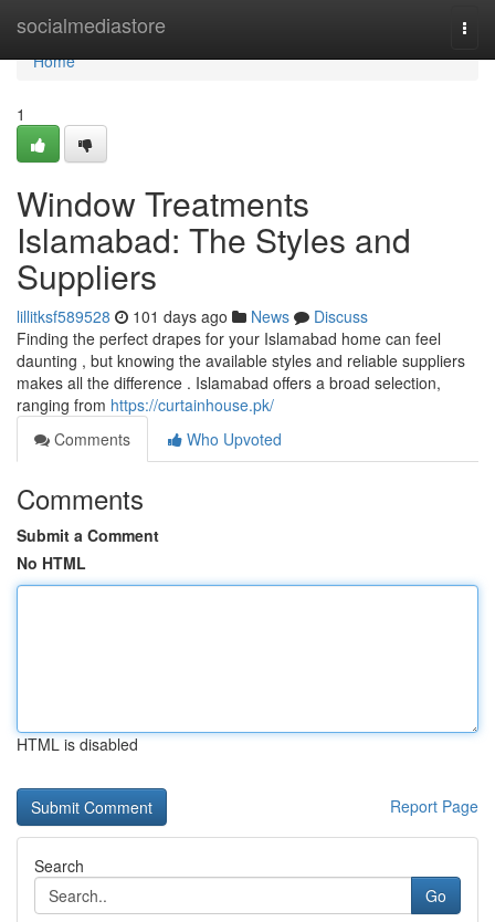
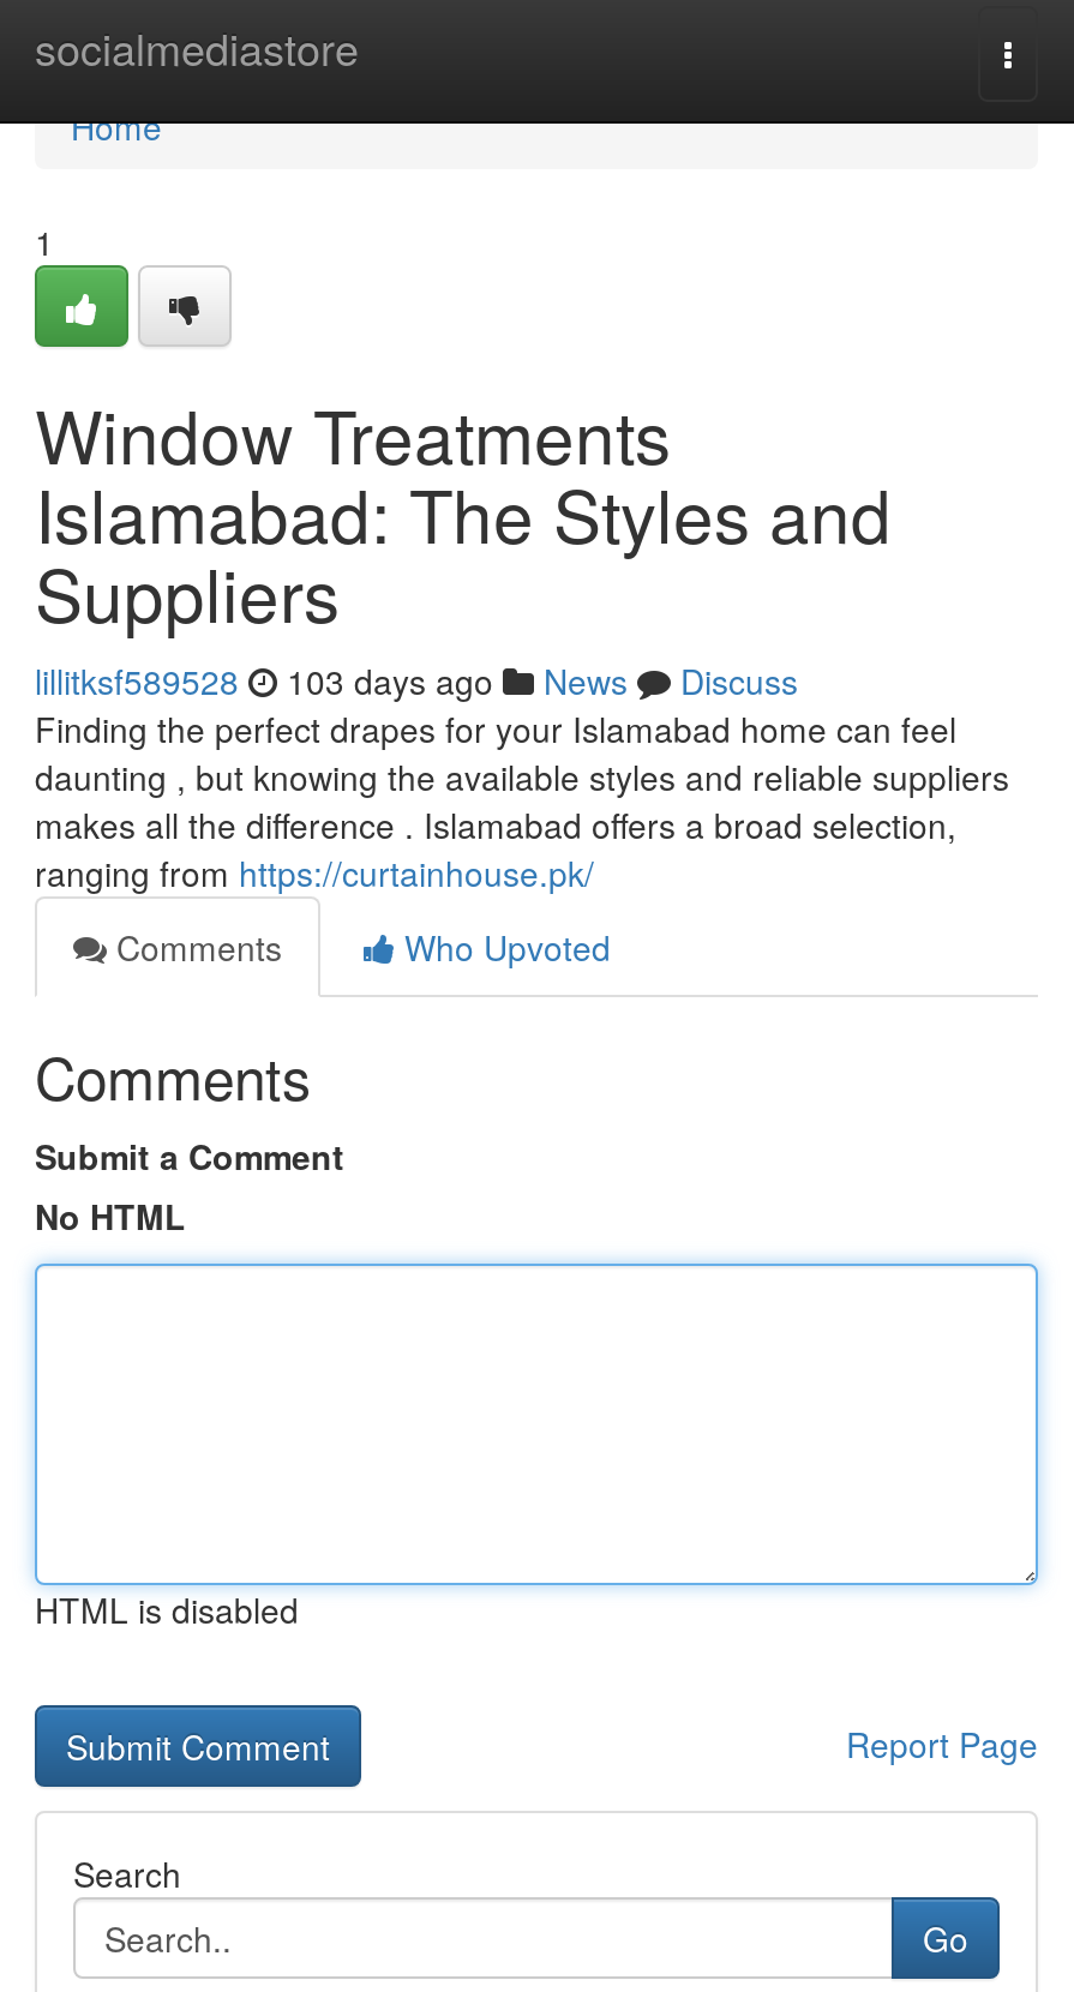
- lillitksf589528 101 days ago News Discuss
+ lillitksf589528 103 days ago News Discuss
